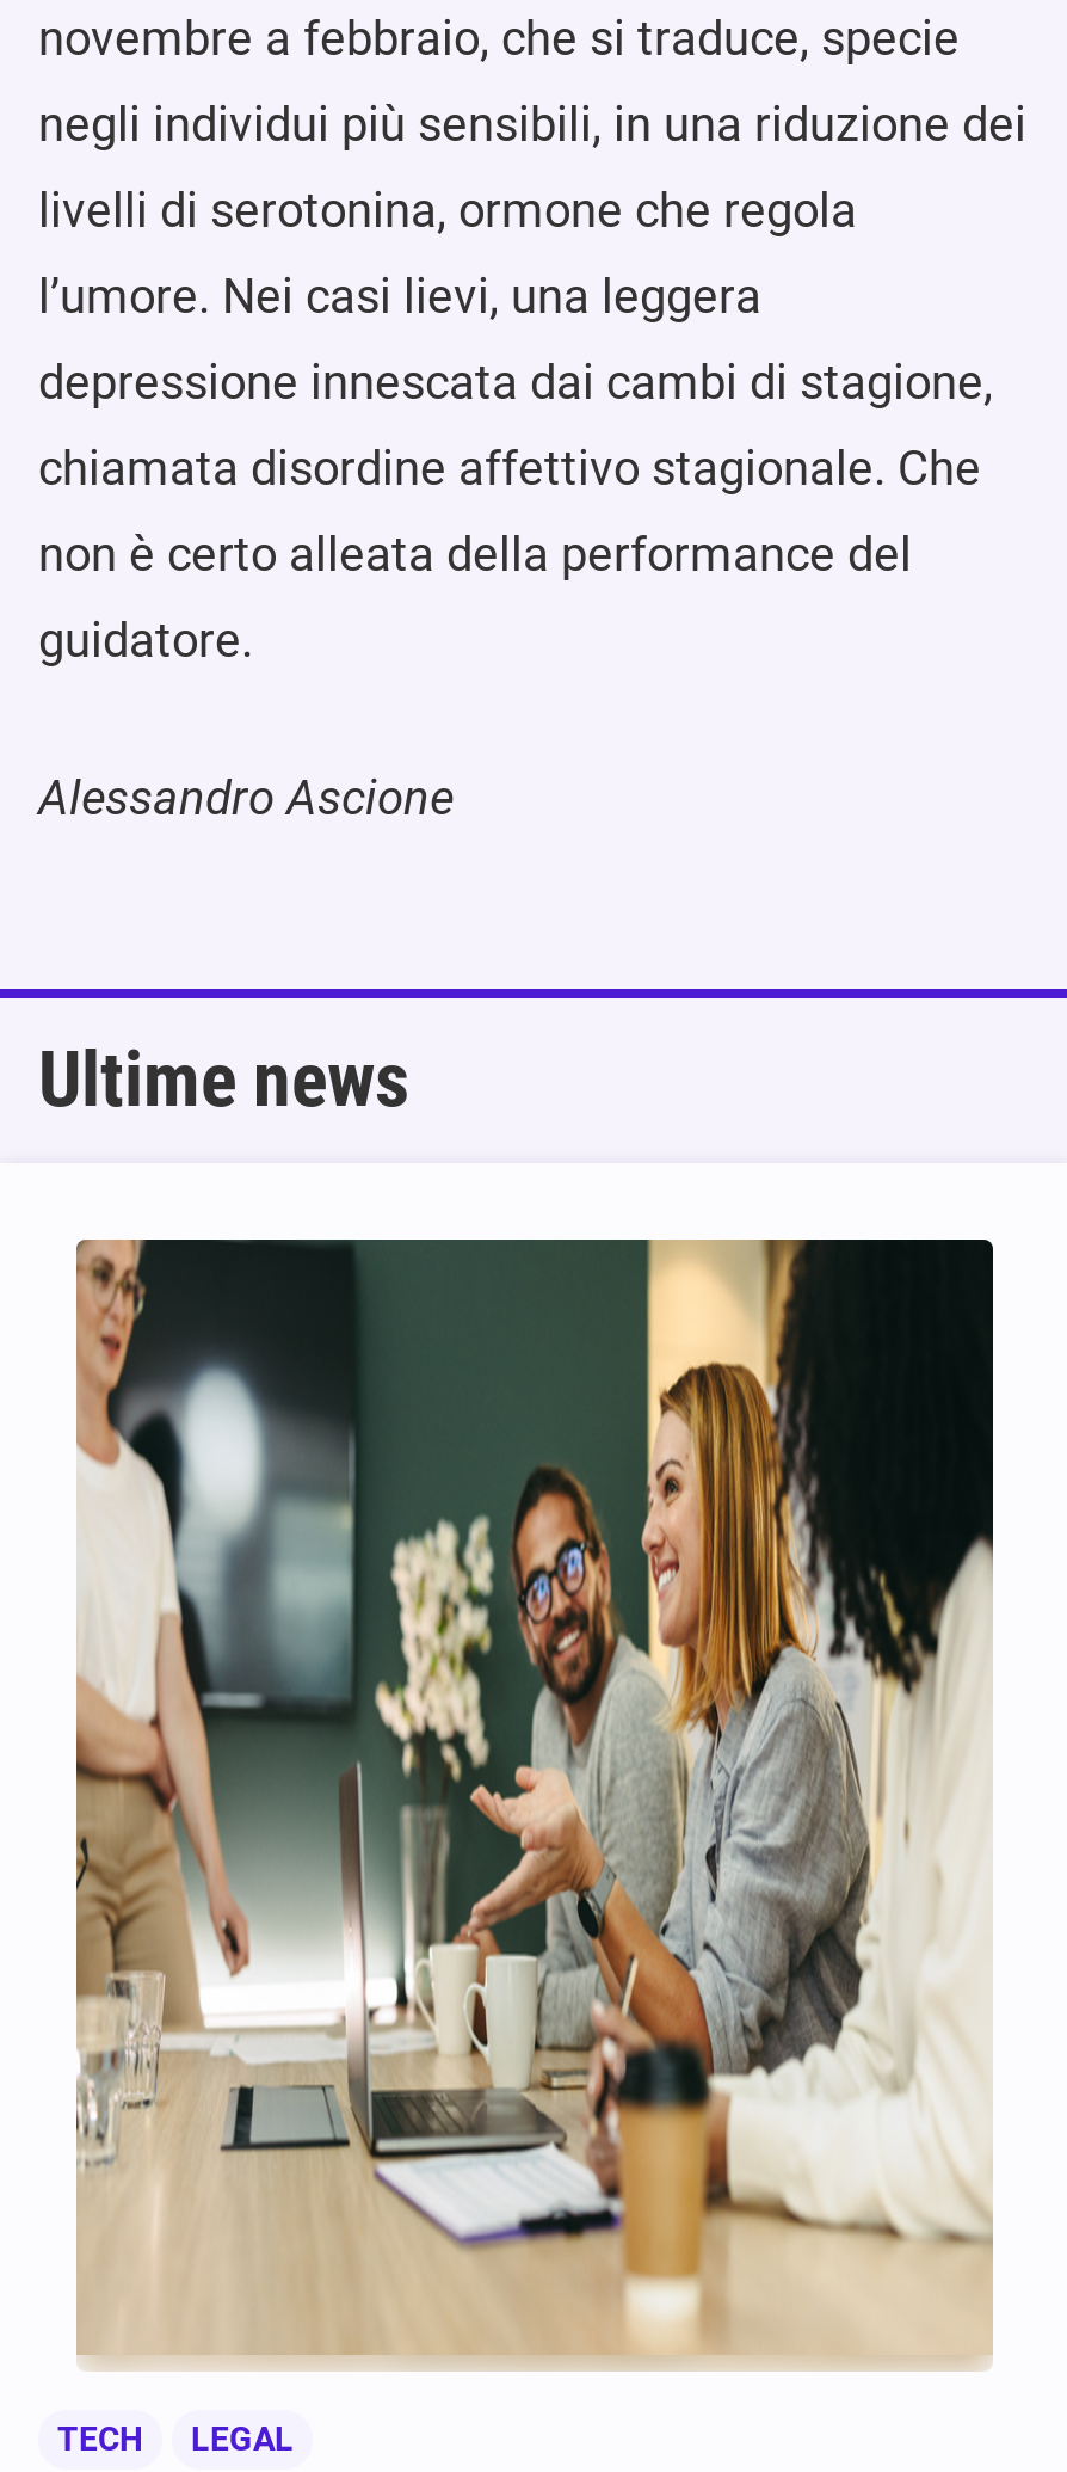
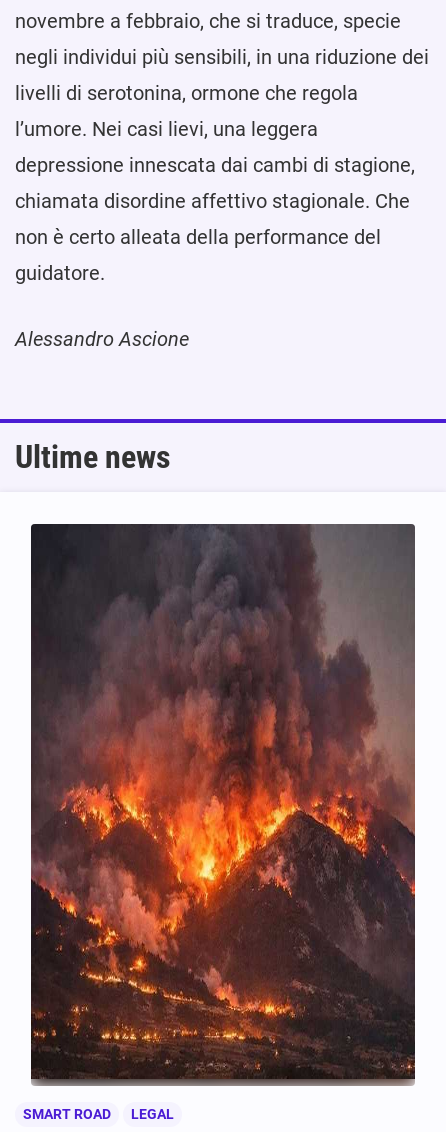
- [image]
- TECH
+ [image]
+ SMART ROAD
